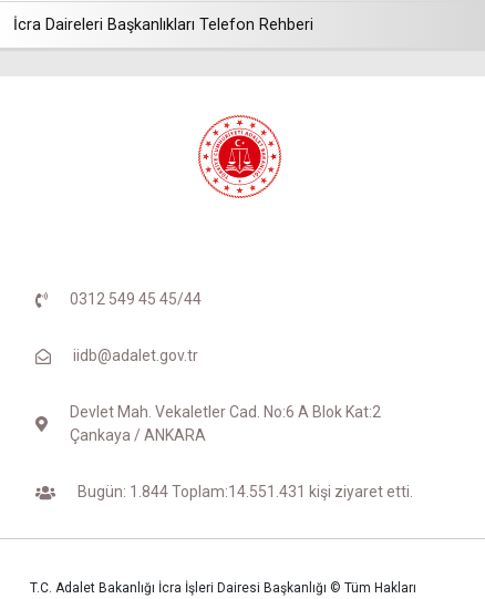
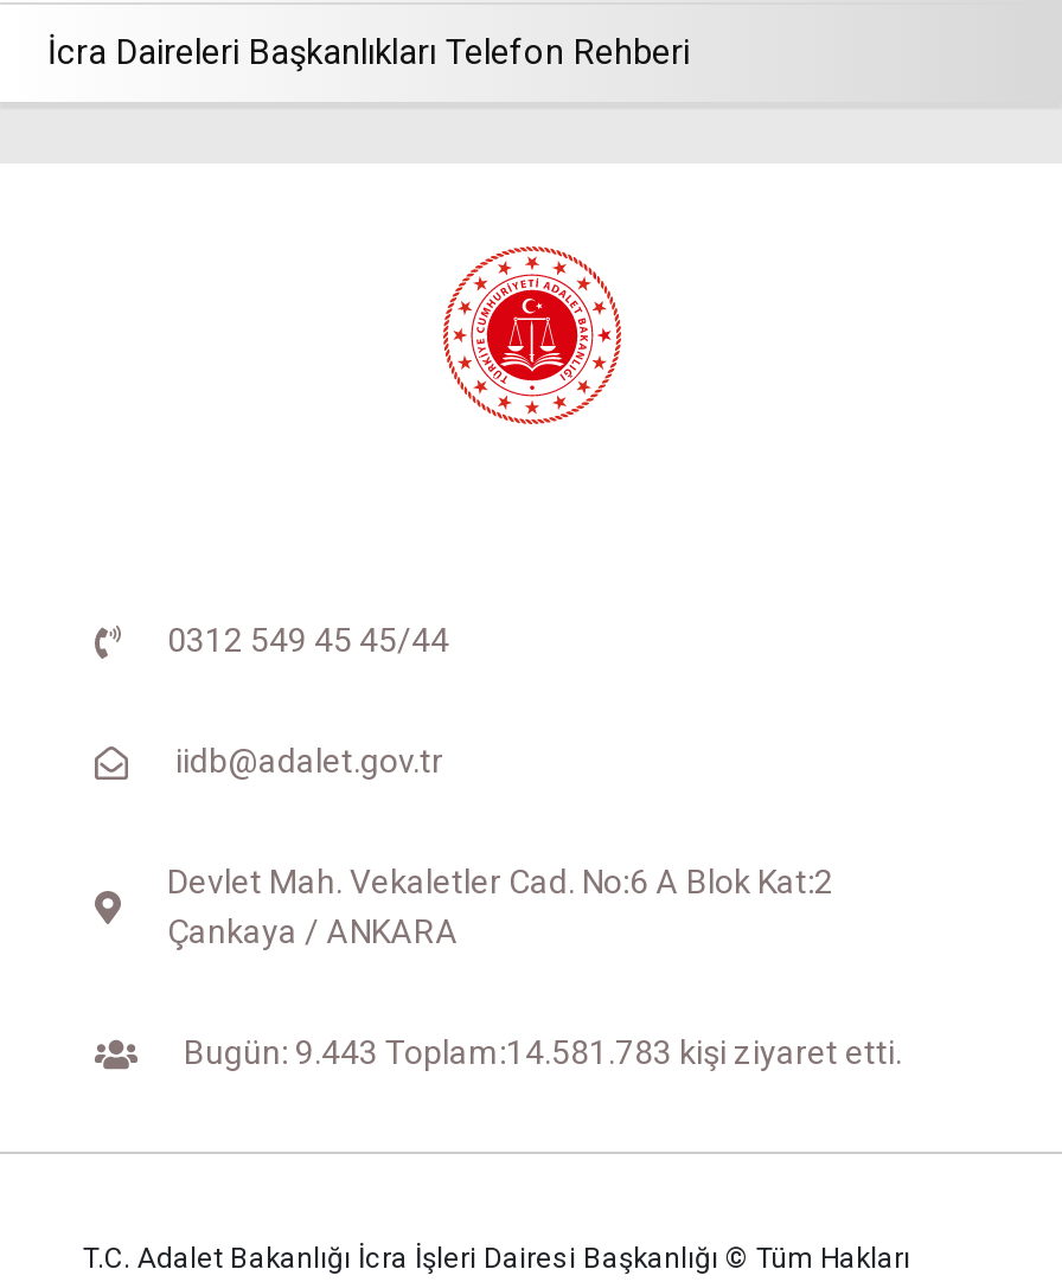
- Bugün: 1.844 Toplam:14.551.431 kişi ziyaret etti.
+ Bugün: 9.443 Toplam:14.581.783 kişi ziyaret etti.
